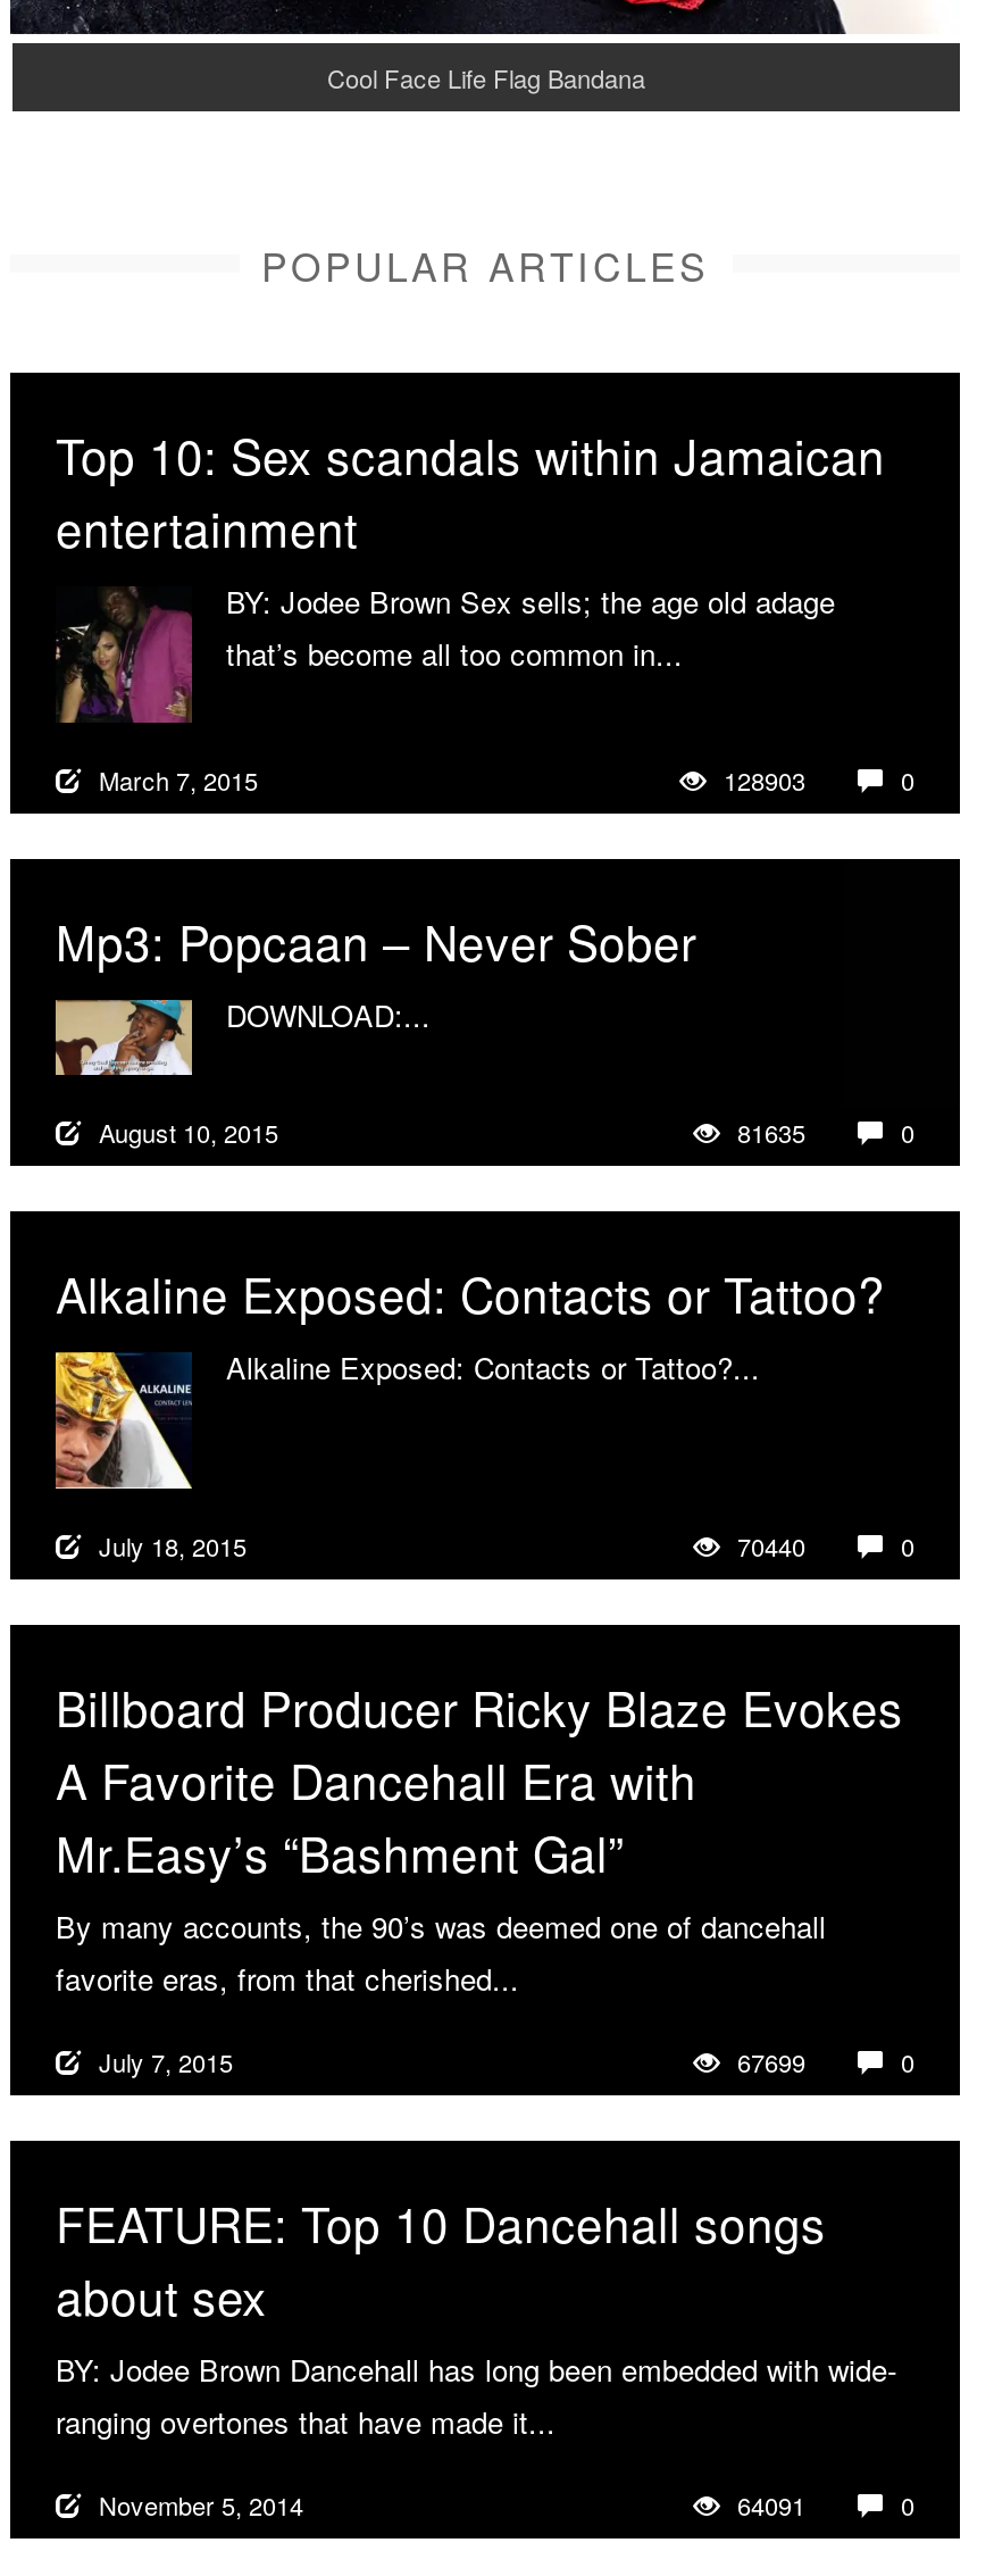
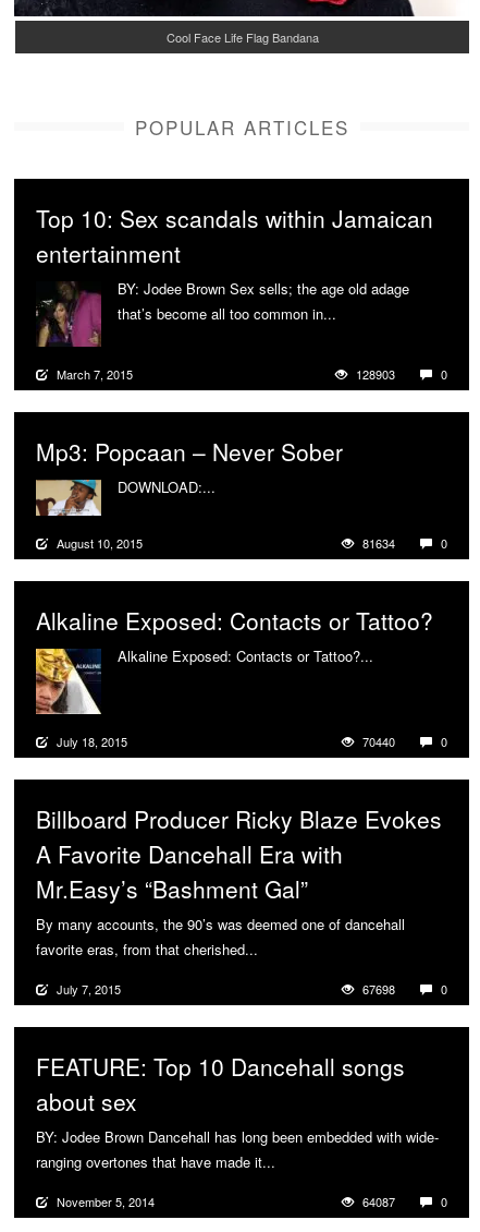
- 81635
+ 81634

- 67699
+ 67698

- 64091
+ 64087
